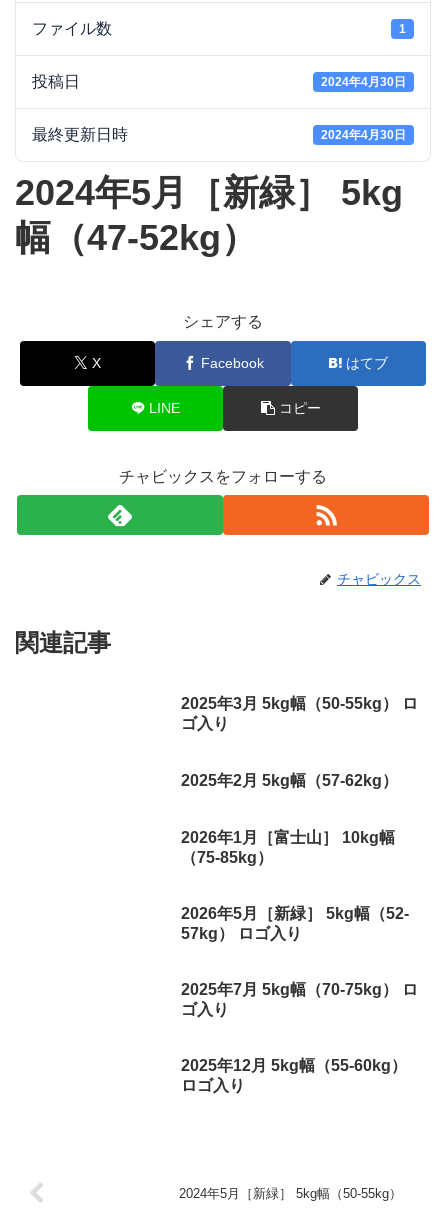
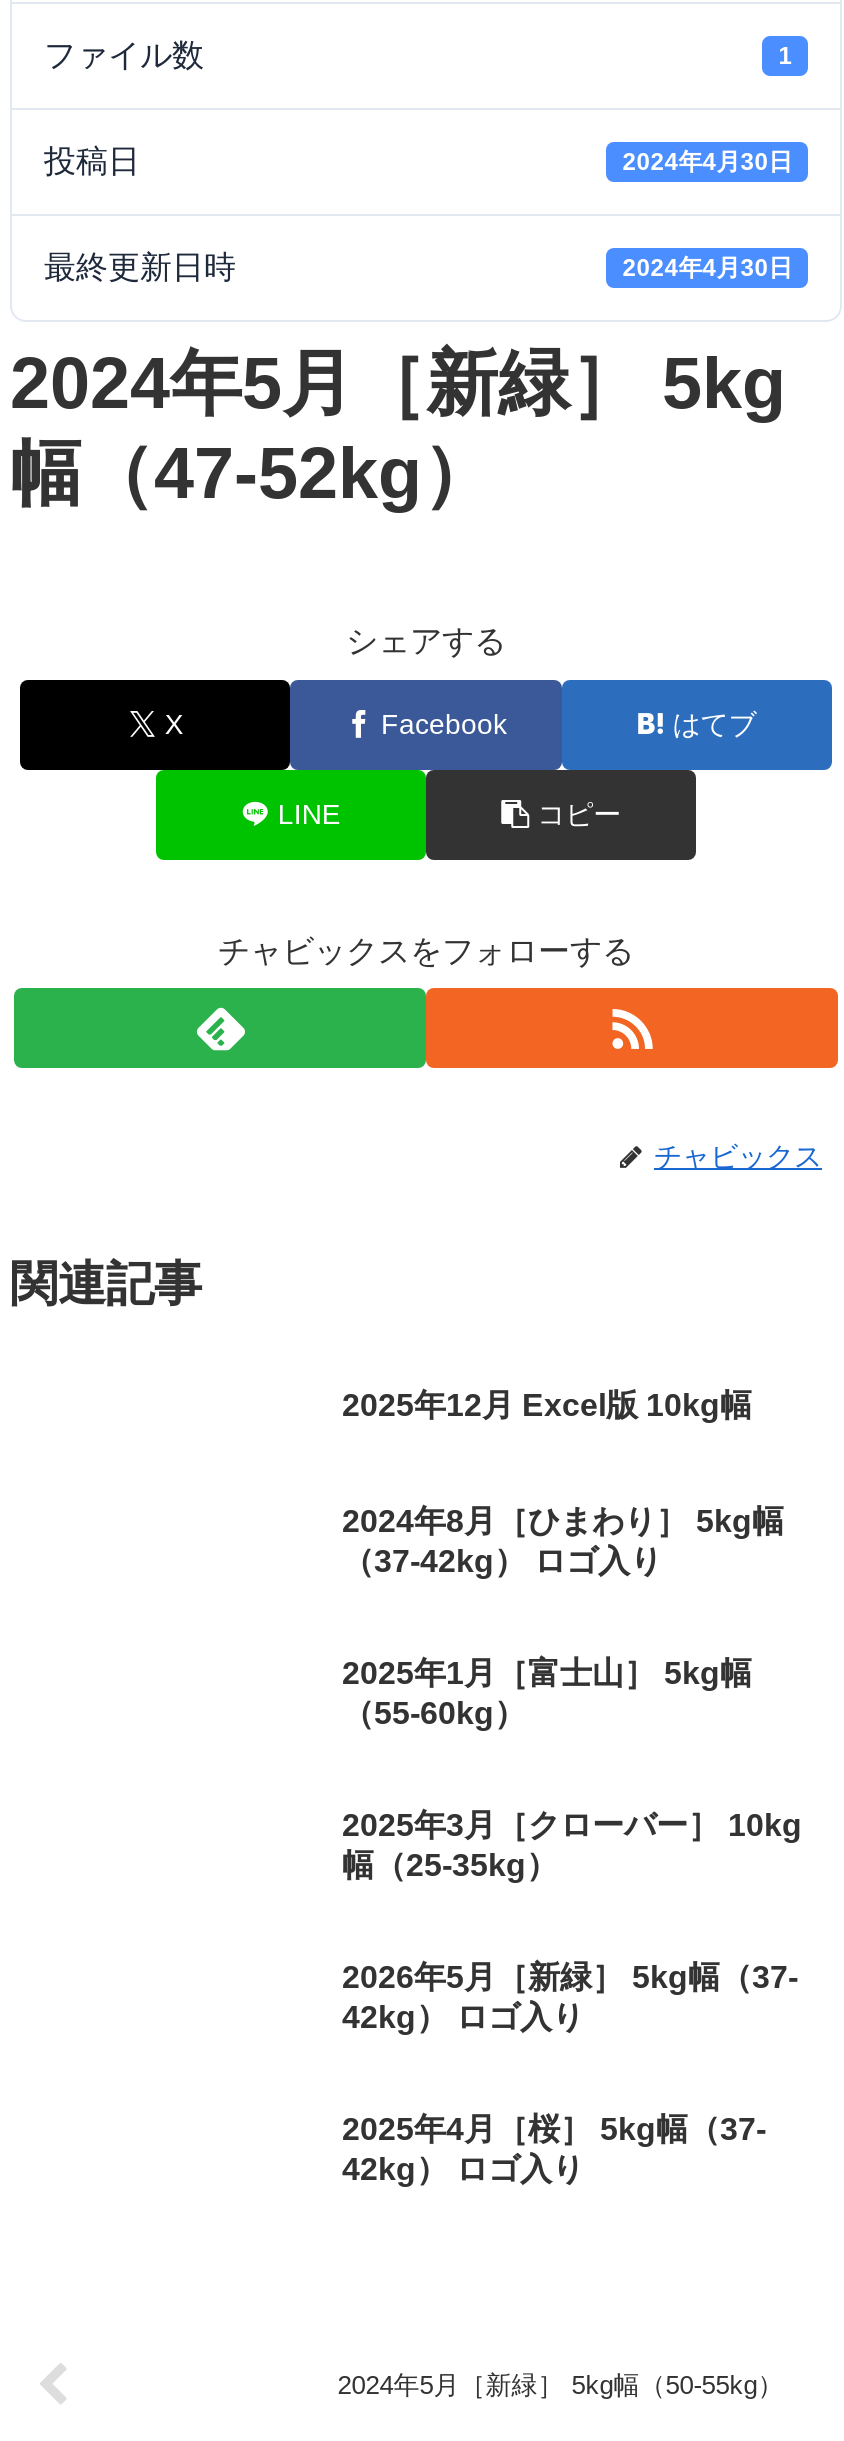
- 2025年3月 5kg幅（50-55kg） ロ
- ゴ入り
+ 2025年12月 Excel版 10kg幅

- 2025年2月 5kg幅（57-62kg）
+ 2024年8月［ひまわり］ 5kg幅
+ （37-42kg） ロゴ入り

- 2026年1月［富士山］ 10kg幅
- （75-85kg）
+ 2025年1月［富士山］ 5kg幅
+ （55-60kg）

- 2026年5月［新緑］ 5kg幅（52-
- 57kg） ロゴ入り
+ 2025年3月［クローバー］ 10kg
+ 幅（25-35kg）

- 2025年7月 5kg幅（70-75kg） ロ
- ゴ入り
+ 2026年5月［新緑］ 5kg幅（37-
+ 42kg） ロゴ入り

- 2025年12月 5kg幅（55-60kg）
- ロゴ入り
+ 2025年4月［桜］ 5kg幅（37-
+ 42kg） ロゴ入り
